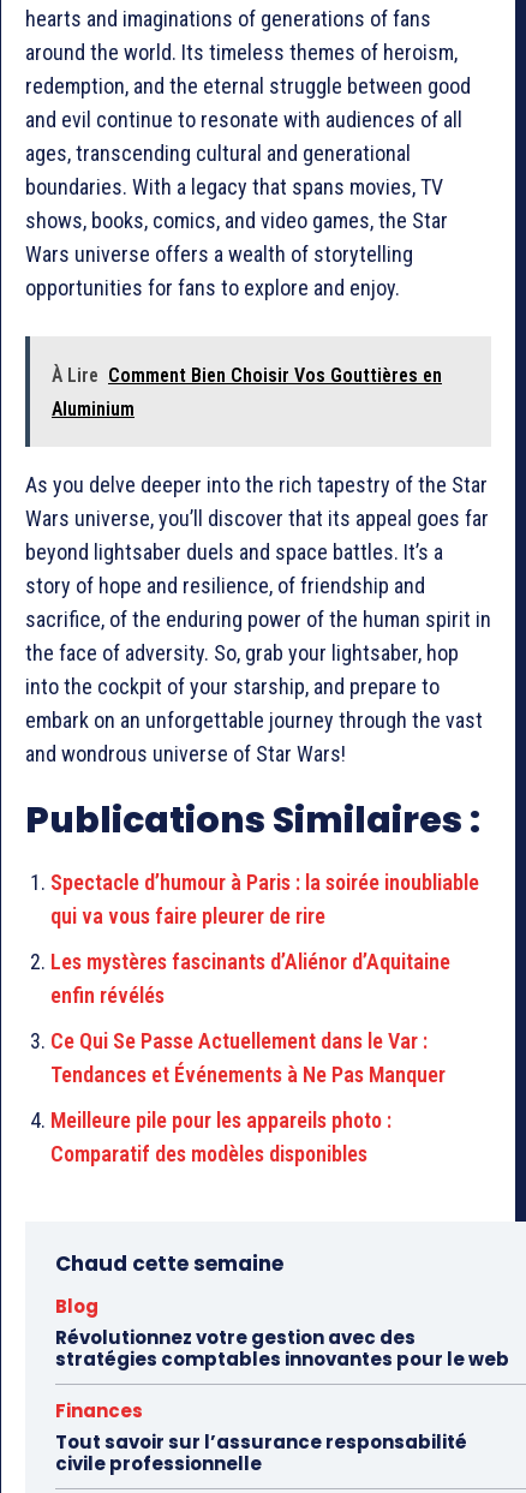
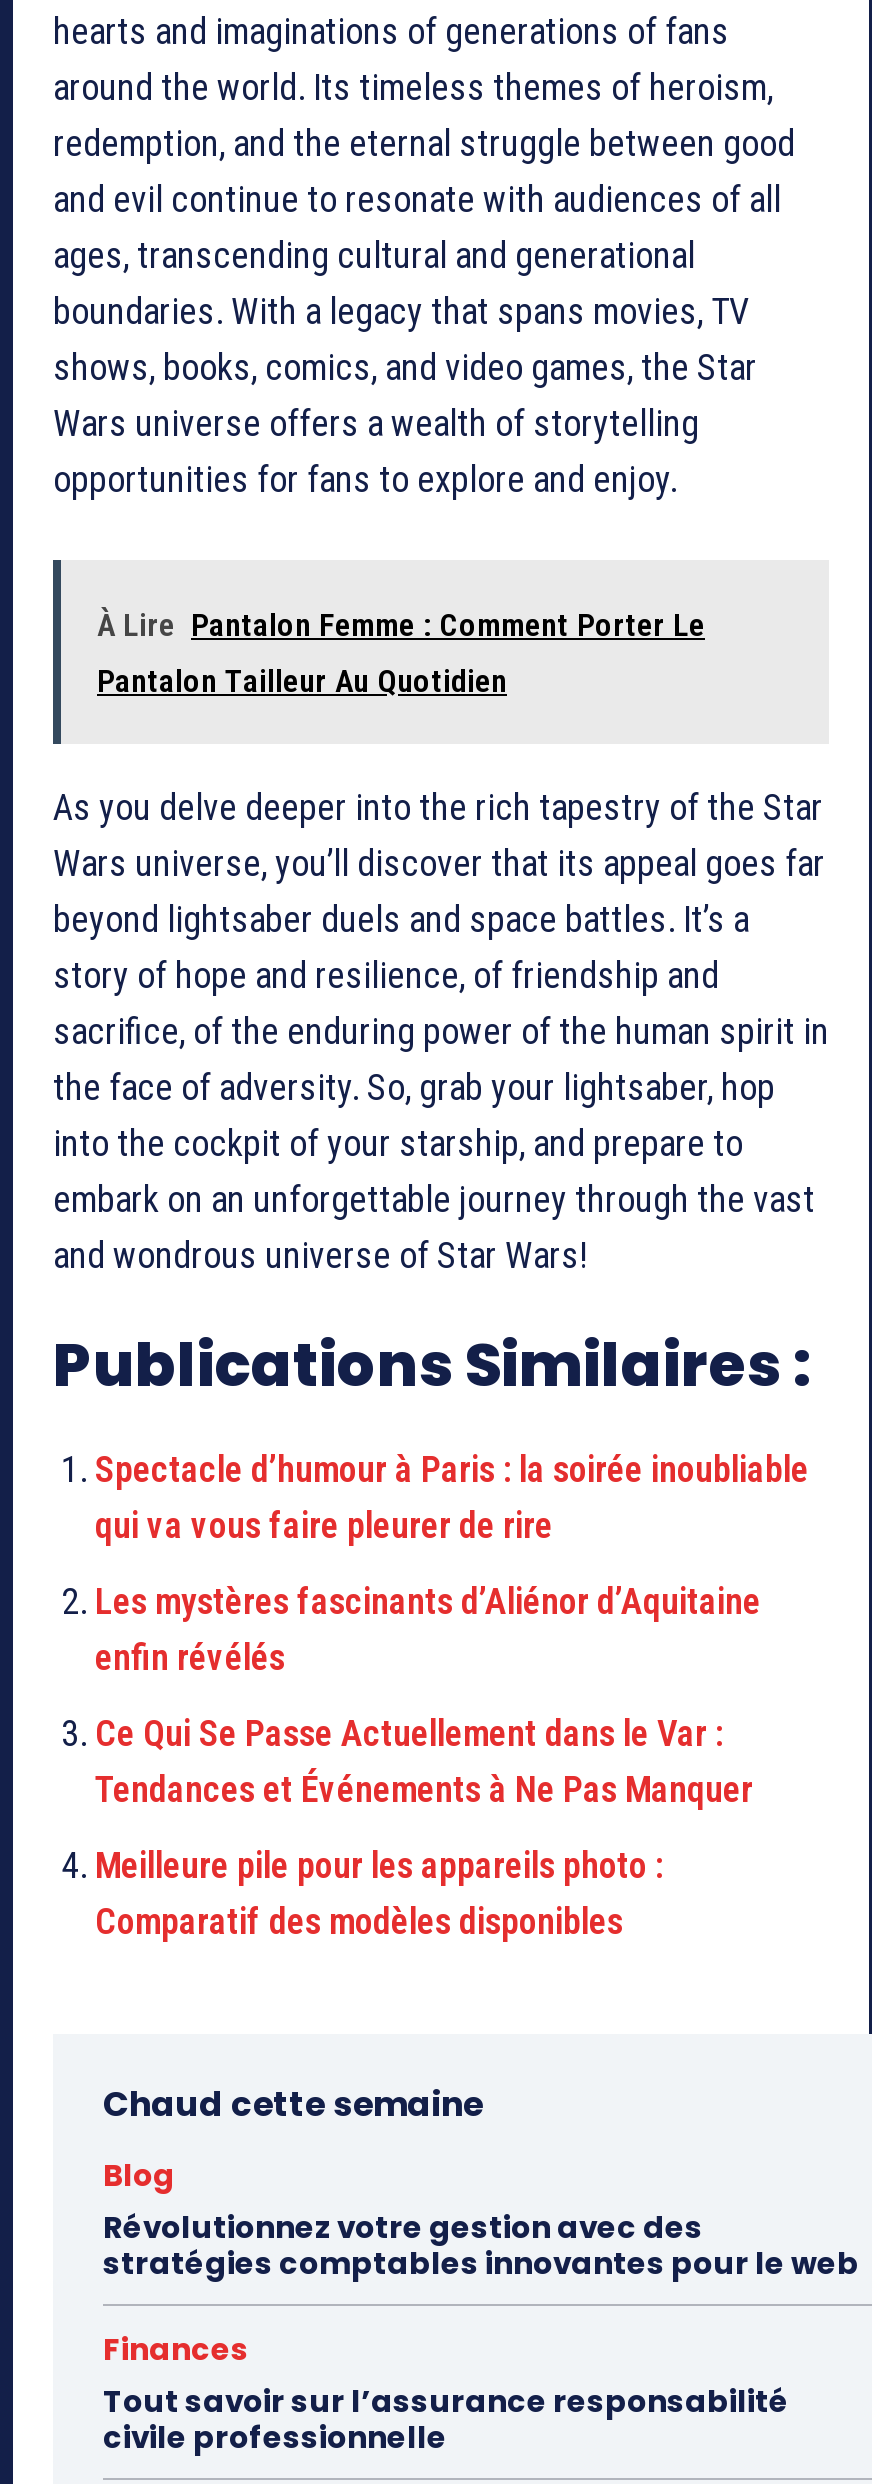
- À Lire Comment Bien Choisir Vos Gouttières en
+ À Lire Pantalon Femme : Comment Porter Le

- Aluminium
+ Pantalon Tailleur Au Quotidien
